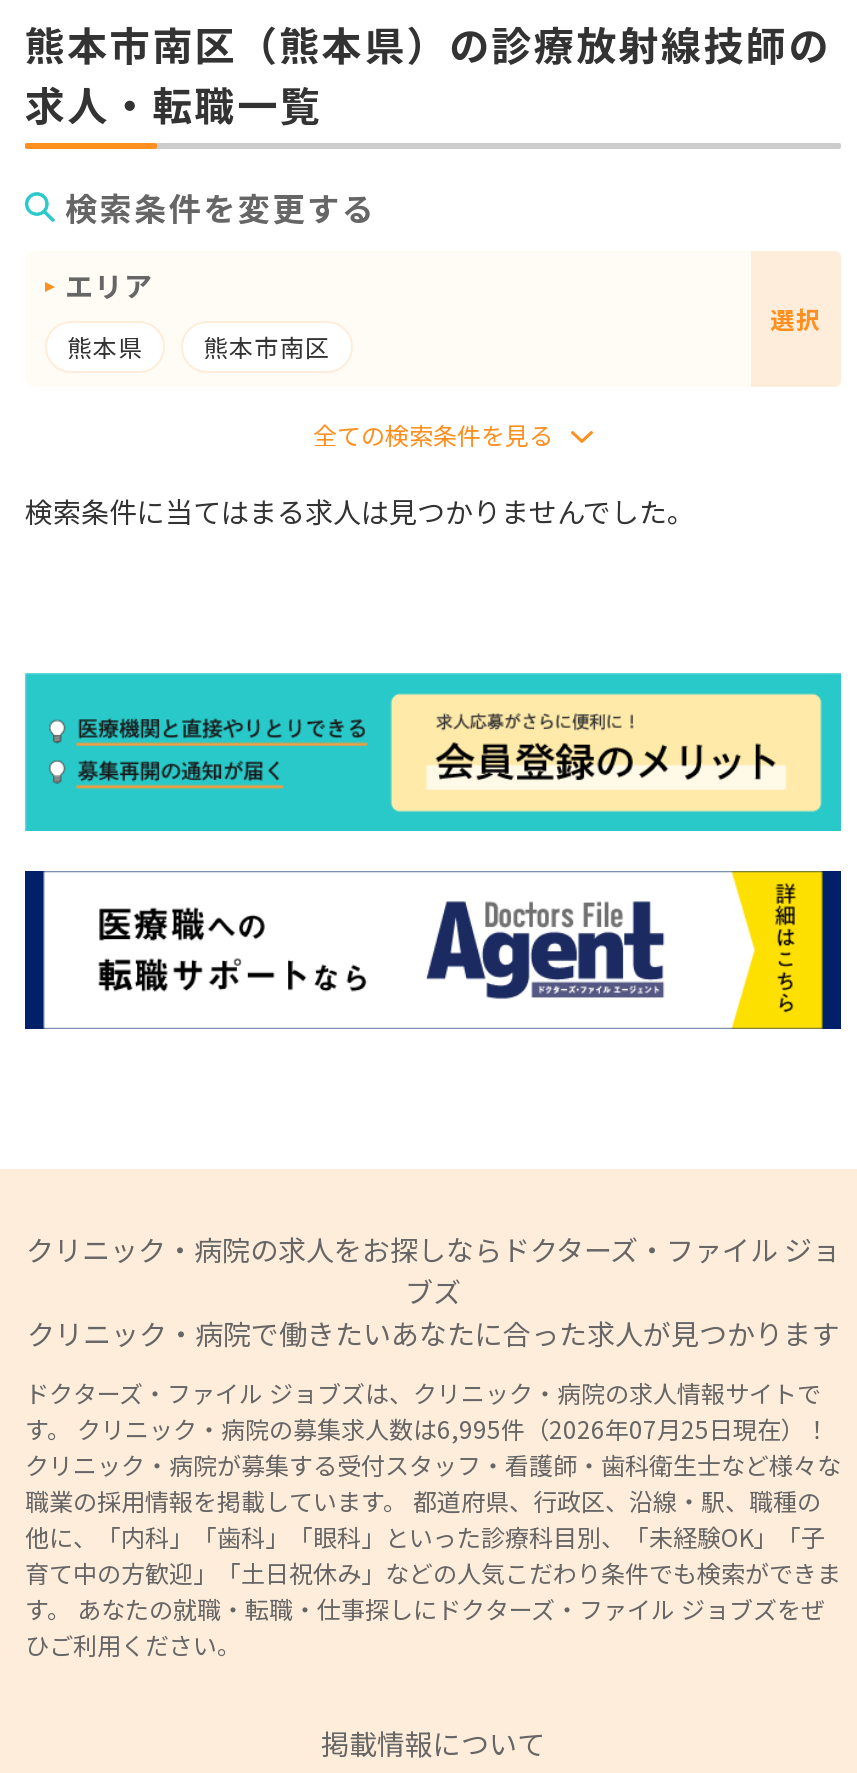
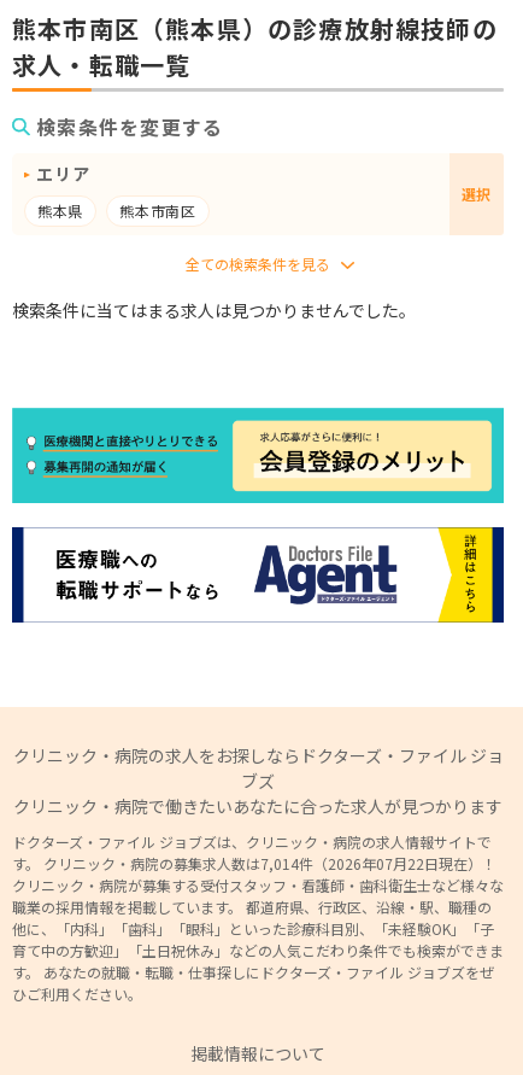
- す。 クリニック・病院の募集求人数は6,995件（2026年07月25日現在）！
+ す。 クリニック・病院の募集求人数は7,014件（2026年07月22日現在）！
